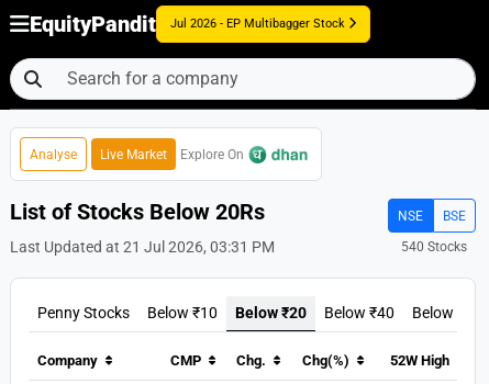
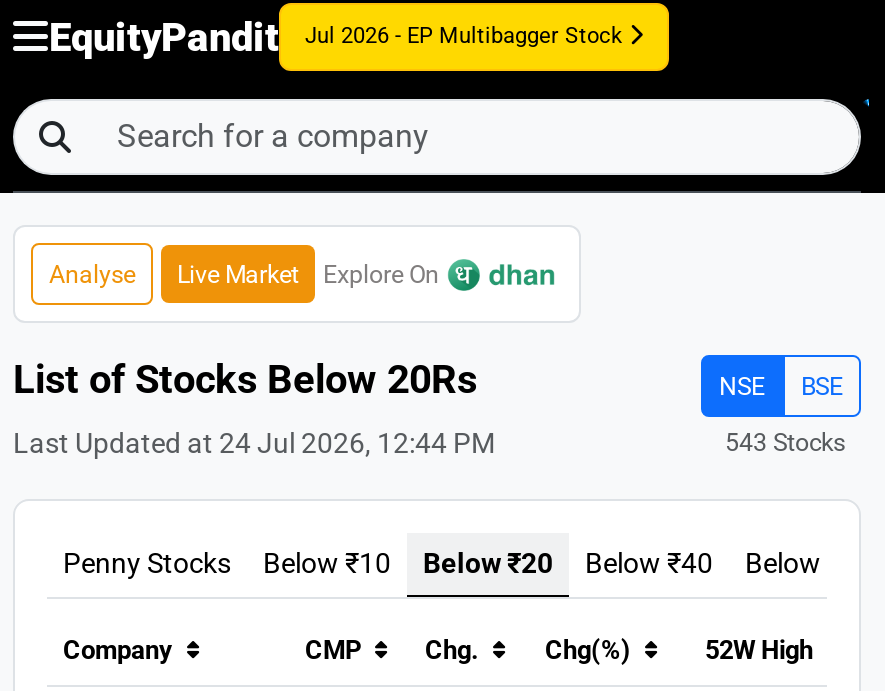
- Last Updated at 21 Jul 2026, 03:31 PM
+ Last Updated at 24 Jul 2026, 12:44 PM

- 540 Stocks
+ 543 Stocks
